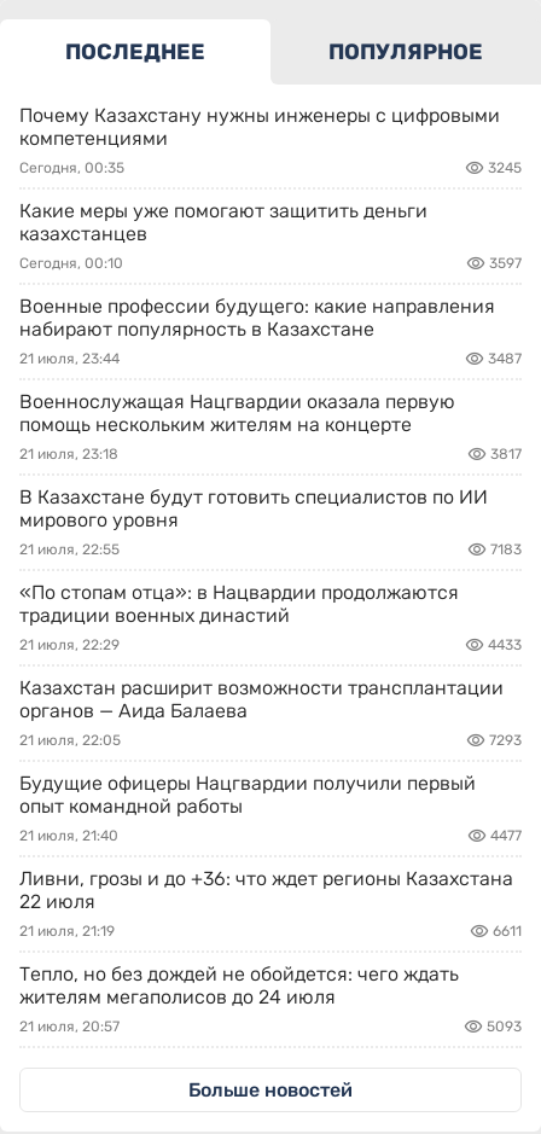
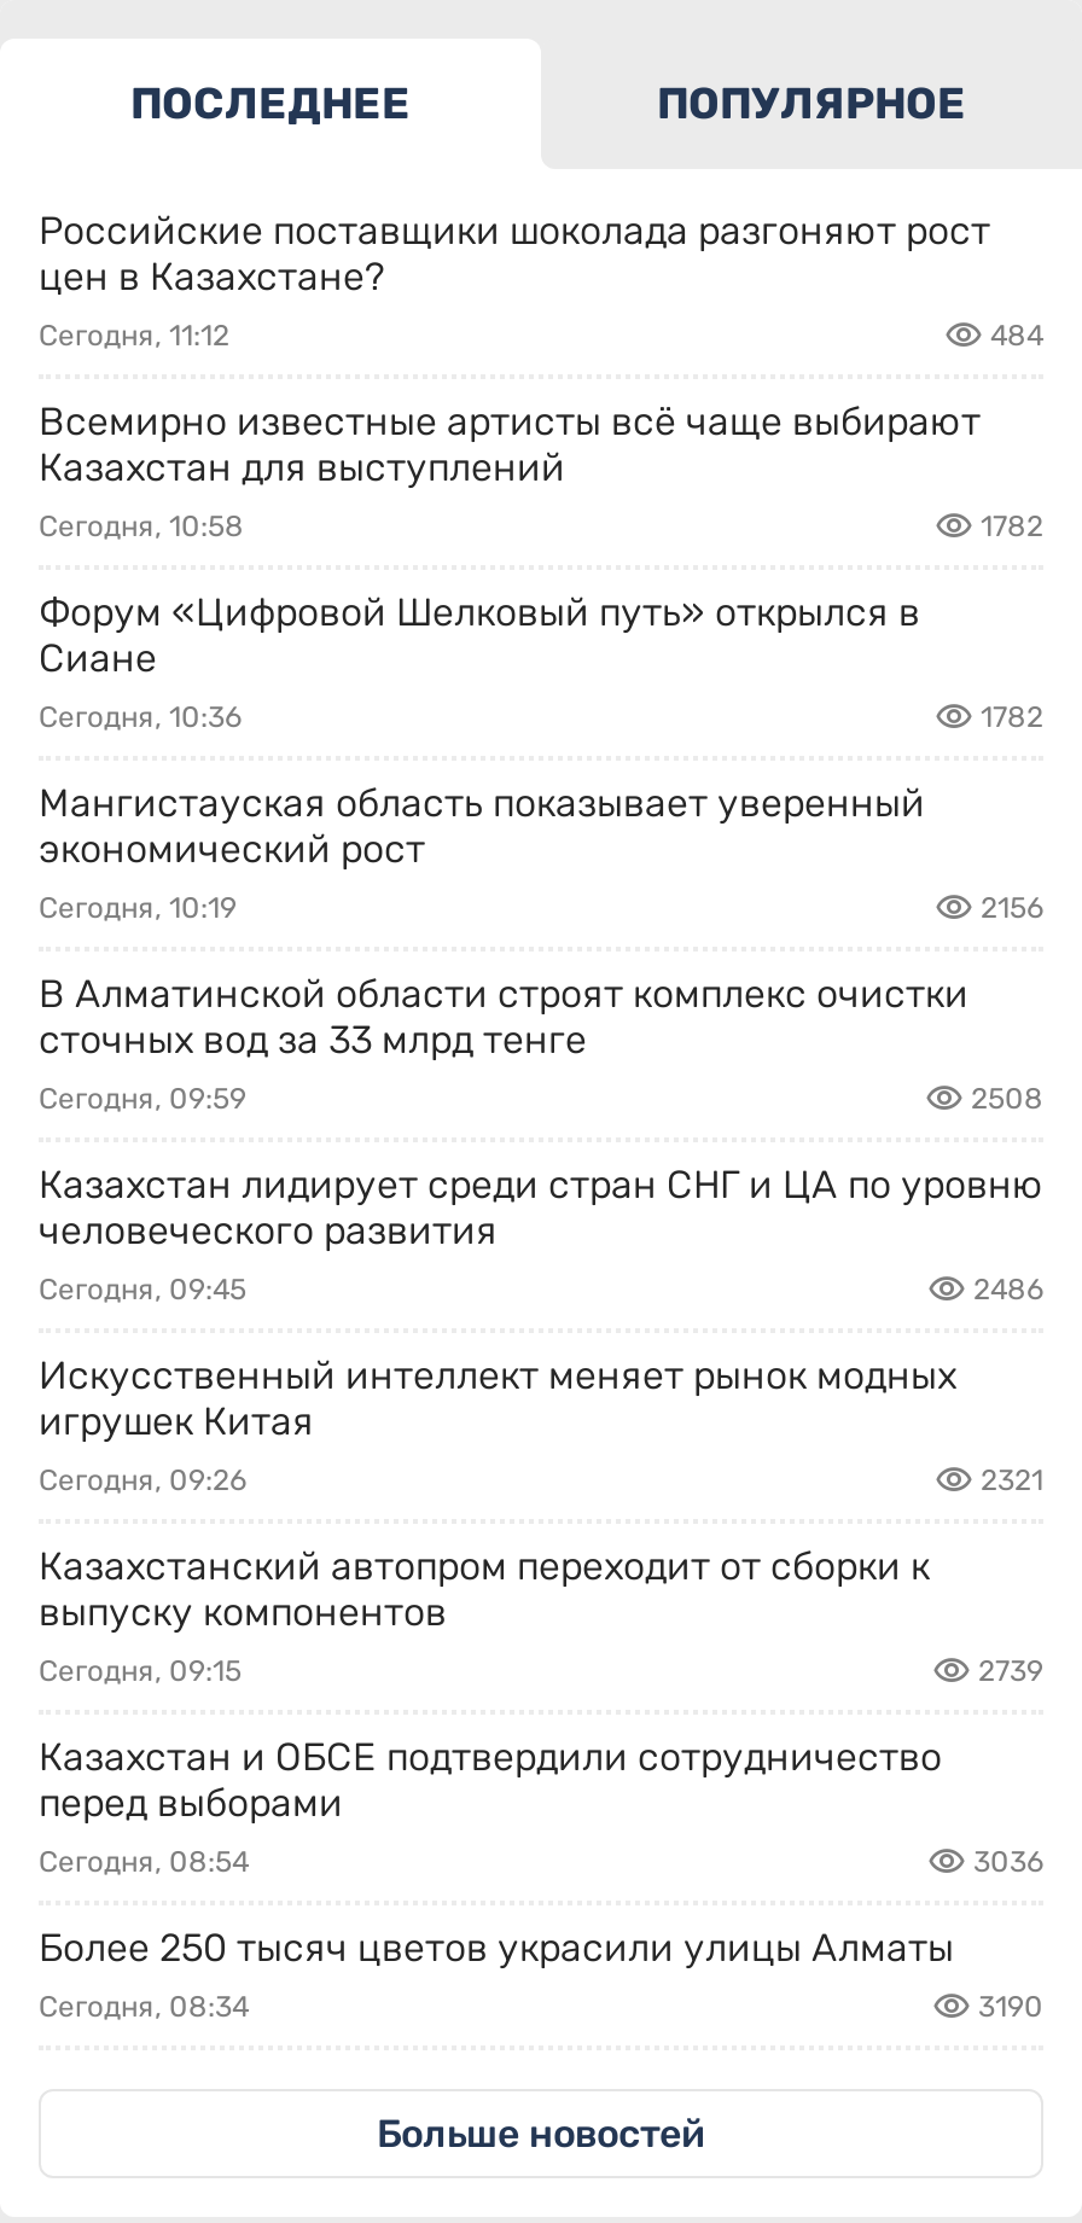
- Почему Казахстану нужны инженеры с цифровыми
- компетенциями
- Сегодня, 00:35
- 3245
+ Российские поставщики шоколада разгоняют рост
+ цен в Казахстане?
+ Сегодня, 11:12
+ 484

- Какие меры уже помогают защитить деньги
- казахстанцев
- Сегодня, 00:10
- 3597
+ Всемирно известные артисты всё чаще выбирают
+ Казахстан для выступлений
+ Сегодня, 10:58
+ 1782

- Военные профессии будущего: какие направления
- набирают популярность в Казахстане
- 21 июля, 23:44
- 3487
+ Форум «Цифровой Шелковый путь» открылся в
+ Сиане
+ Сегодня, 10:36
+ 1782

- Военнослужащая Нацгвардии оказала первую
- помощь нескольким жителям на концерте
- 21 июля, 23:18
- 3817
+ Мангистауская область показывает уверенный
+ экономический рост
+ Сегодня, 10:19
+ 2156

- В Казахстане будут готовить специалистов по ИИ
- мирового уровня
- 21 июля, 22:55
- 7183
+ В Алматинской области строят комплекс очистки
+ сточных вод за 33 млрд тенге
+ Сегодня, 09:59
+ 2508

- «По стопам отца»: в Нацвардии продолжаются
- традиции военных династий
- 21 июля, 22:29
- 4433
+ Казахстан лидирует среди стран СНГ и ЦА по уровню
+ человеческого развития
+ Сегодня, 09:45
+ 2486

- Казахстан расширит возможности трансплантации
- органов — Аида Балаева
- 21 июля, 22:05
- 7293
+ Искусственный интеллект меняет рынок модных
+ игрушек Китая
+ Сегодня, 09:26
+ 2321

- Будущие офицеры Нацгвардии получили первый
- опыт командной работы
- 21 июля, 21:40
- 4477
+ Казахстанский автопром переходит от сборки к
+ выпуску компонентов
+ Сегодня, 09:15
+ 2739

- Ливни, грозы и до +36: что ждет регионы Казахстана
- 22 июля
- 21 июля, 21:19
- 6611
+ Казахстан и ОБСЕ подтвердили сотрудничество
+ перед выборами
+ Сегодня, 08:54
+ 3036

- Тепло, но без дождей не обойдется: чего ждать
- жителям мегаполисов до 24 июля
- 21 июля, 20:57
- 5093
+ Более 250 тысяч цветов украсили улицы Алматы
+ Сегодня, 08:34
+ 3190
